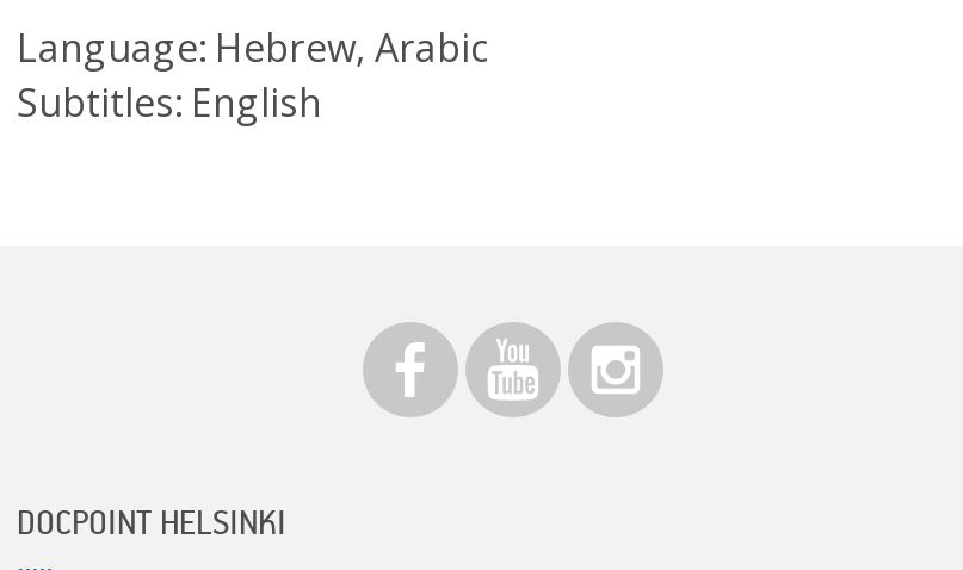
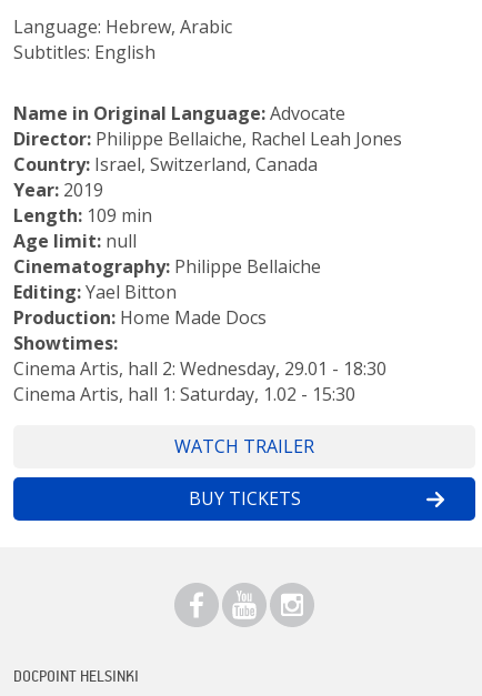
+ Name in Original Language: Advocate
+ Director: Philippe Bellaiche, Rachel Leah Jones
+ Country: Israel, Switzerland, Canada
+ Year: 2019
+ Length: 109 min
+ Age limit: null
+ Cinematography: Philippe Bellaiche
+ Editing: Yael Bitton
+ Production: Home Made Docs
+ Showtimes:
+ Cinema Artis, hall 2: Wednesday, 29.01 - 18:30
+ Cinema Artis, hall 1: Saturday, 1.02 - 15:30
+ WATCH TRAILER
+ BUY TICKETS
